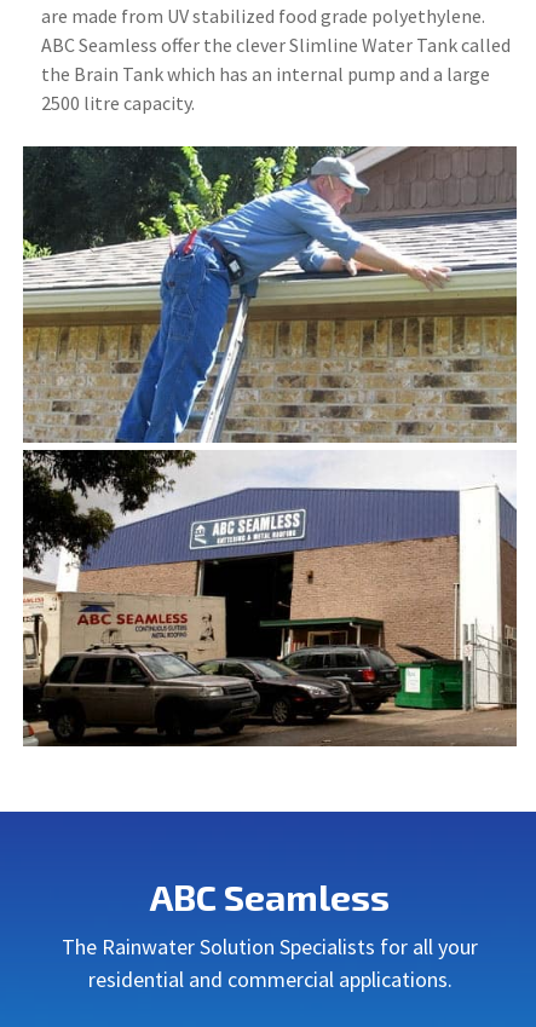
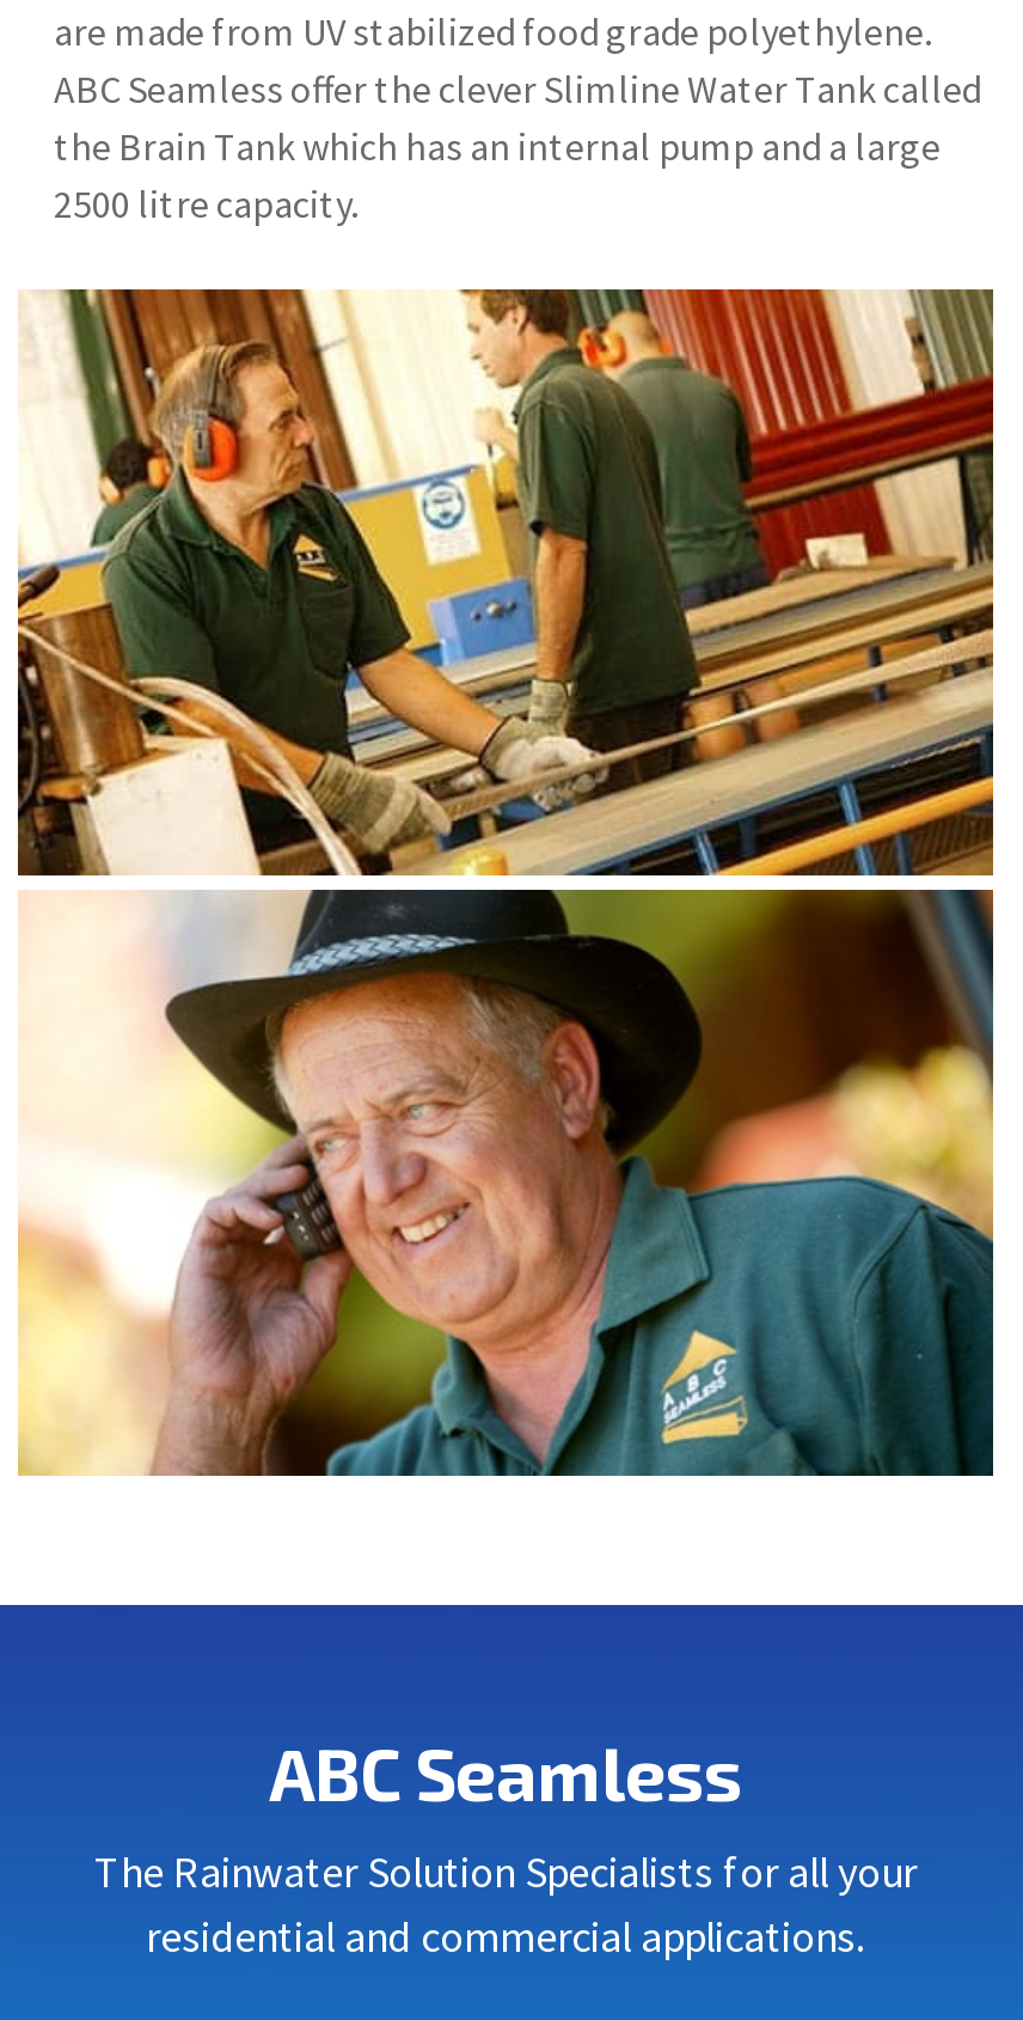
- [image]
+ [image]
